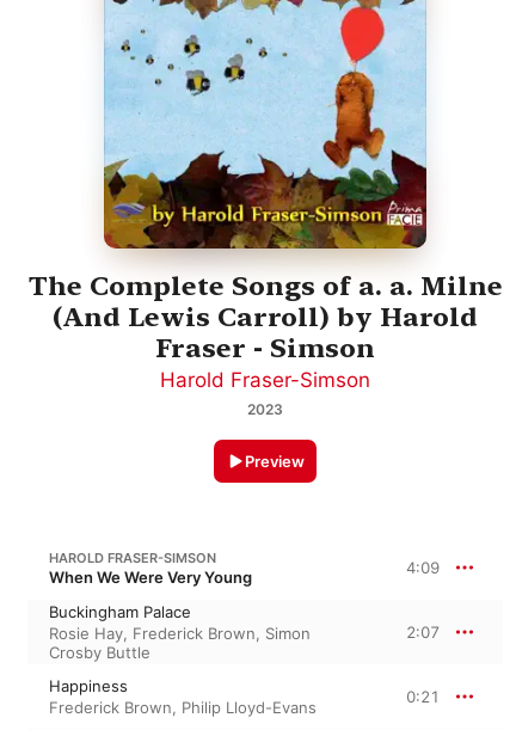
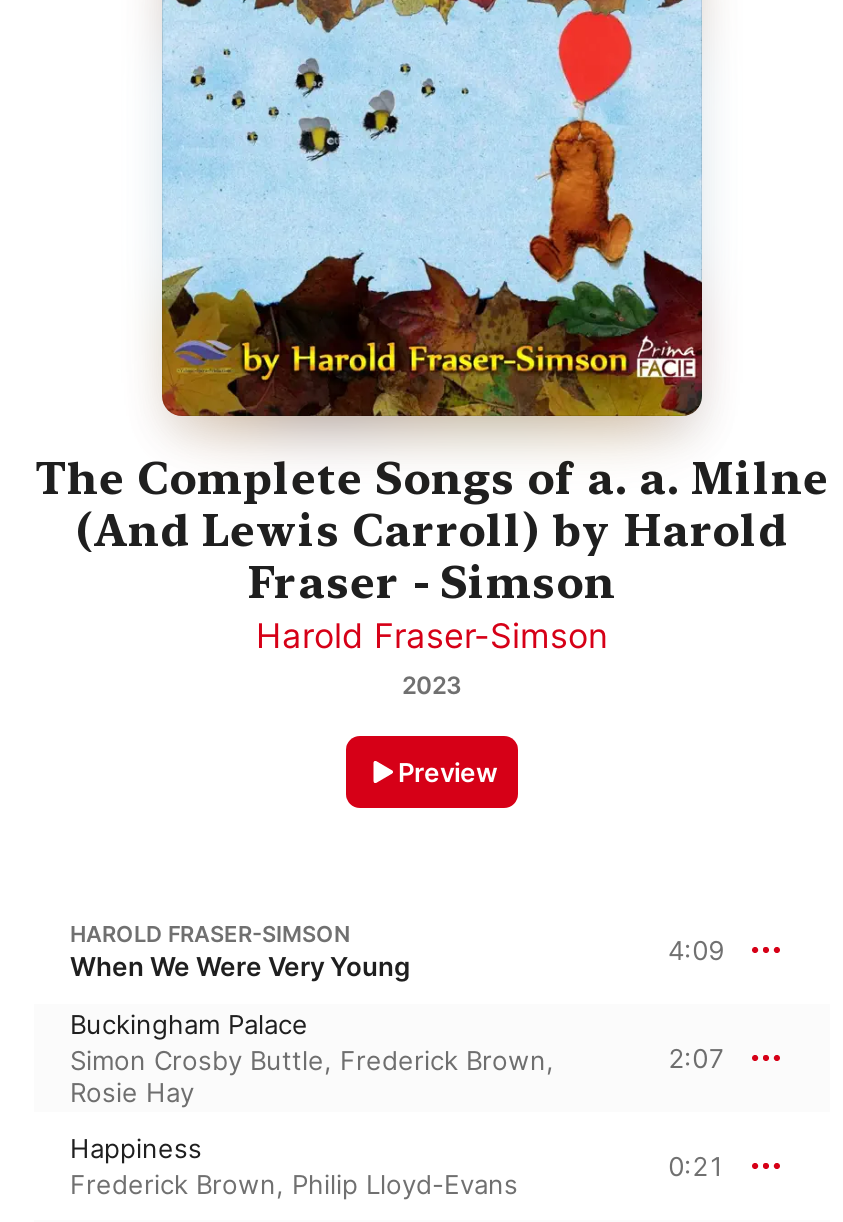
- Rosie Hay, Frederick Brown, Simon
- Crosby Buttle
+ Simon Crosby Buttle, Frederick Brown,
+ Rosie Hay
